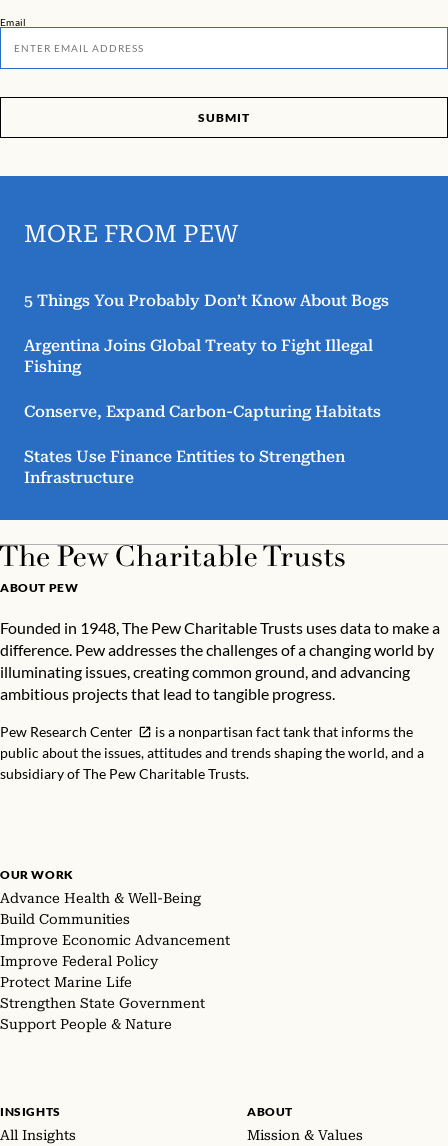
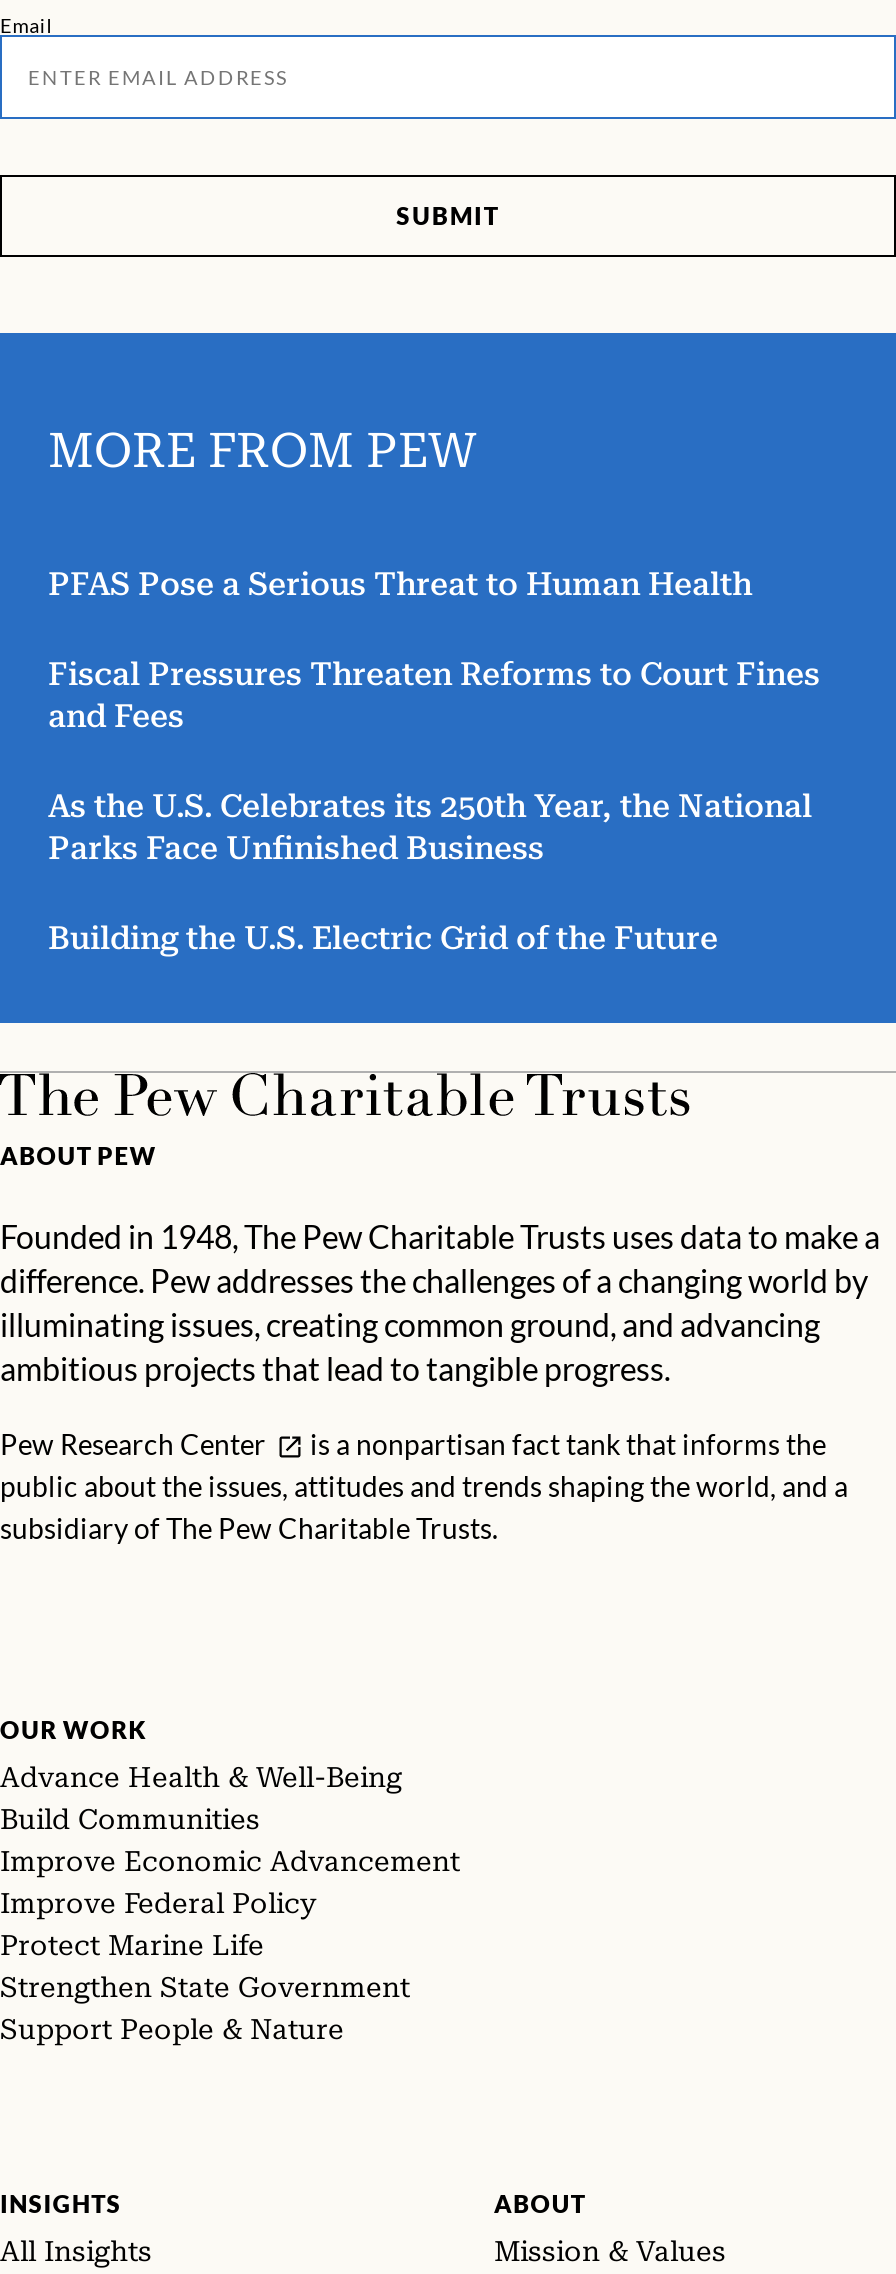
- 5 Things You Probably Don’t Know About Bogs
+ PFAS Pose a Serious Threat to Human Health

- Argentina Joins Global Treaty to Fight Illegal
- Fishing
+ Fiscal Pressures Threaten Reforms to Court Fines
+ and Fees

- Conserve, Expand Carbon-Capturing Habitats
+ As the U.S. Celebrates its 250th Year, the National
+ Parks Face Unfinished Business

- States Use Finance Entities to Strengthen
- Infrastructure
+ Building the U.S. Electric Grid of the Future
